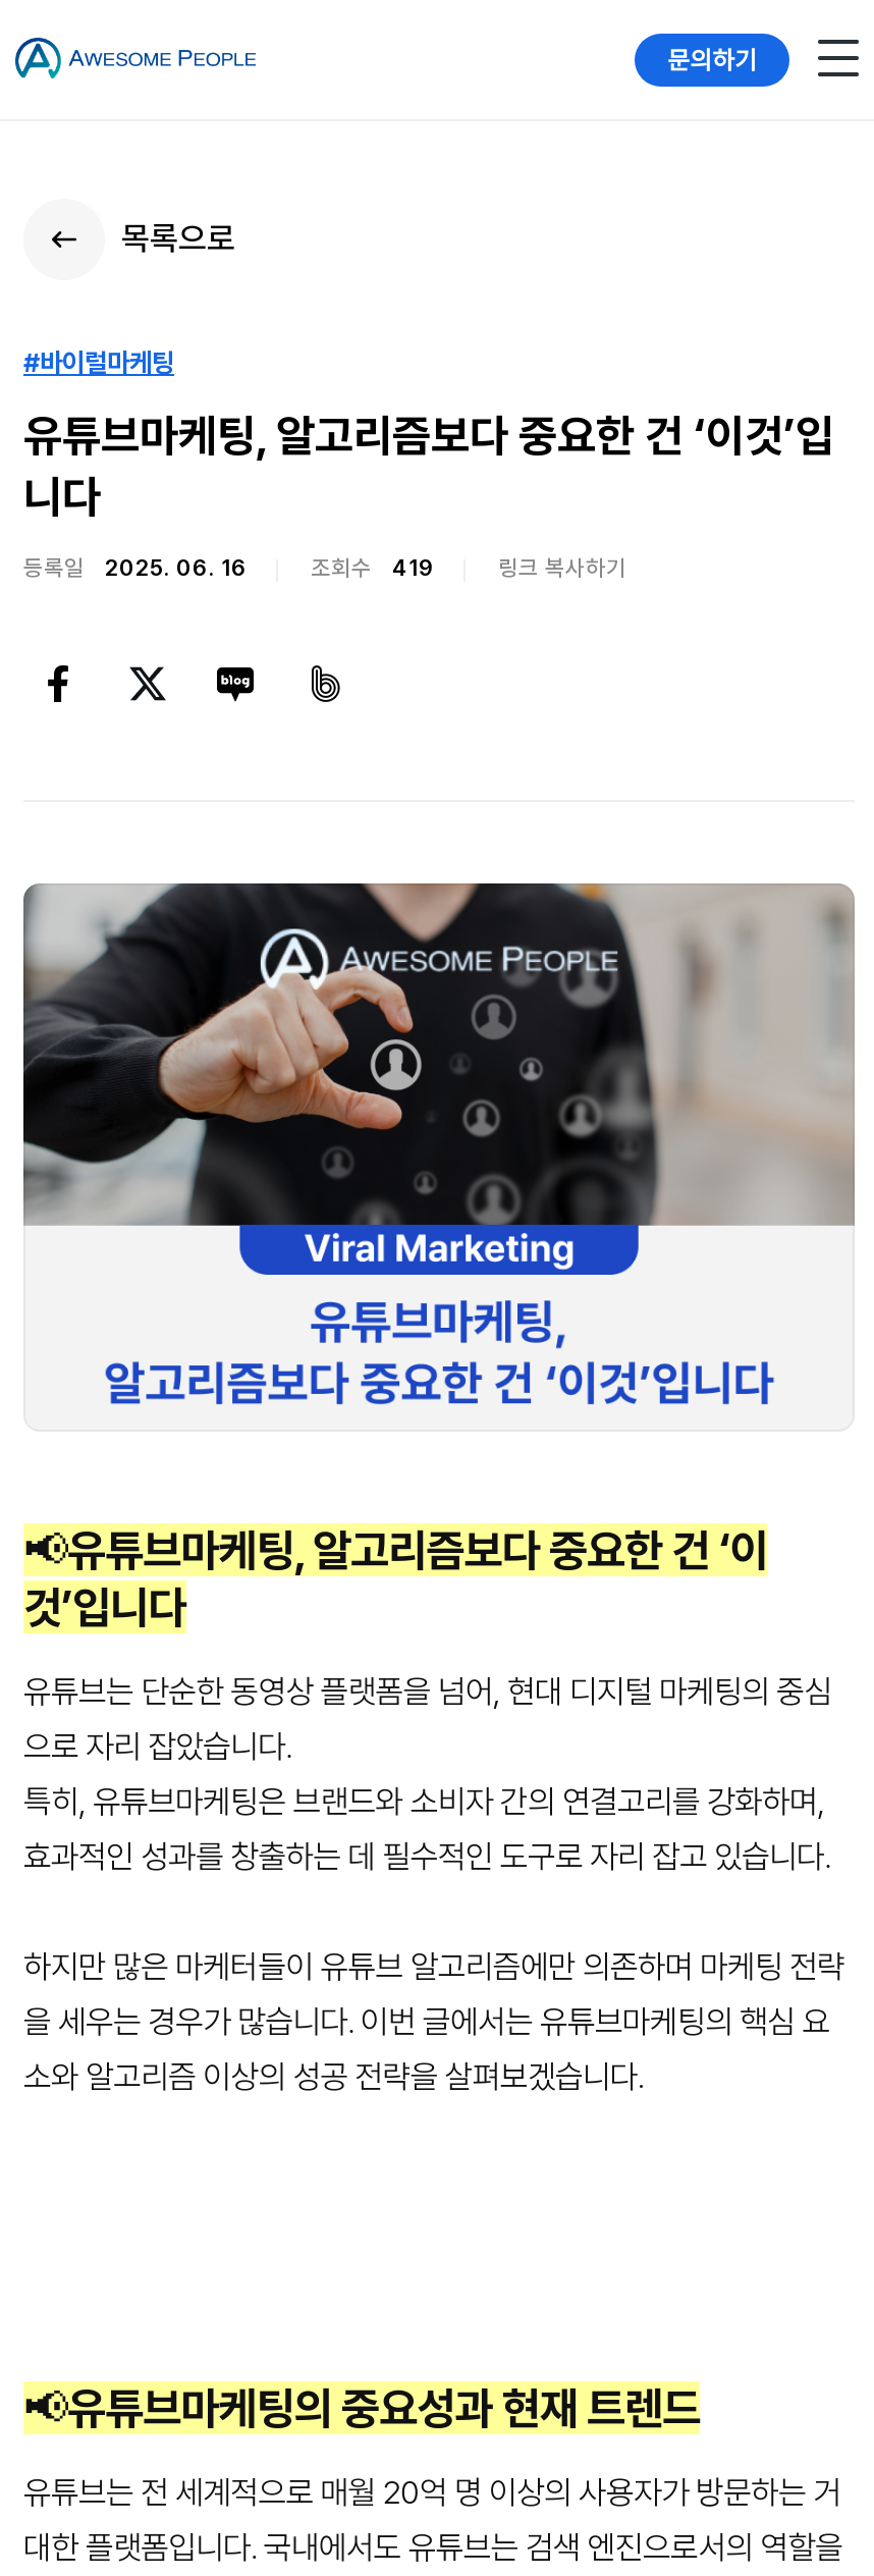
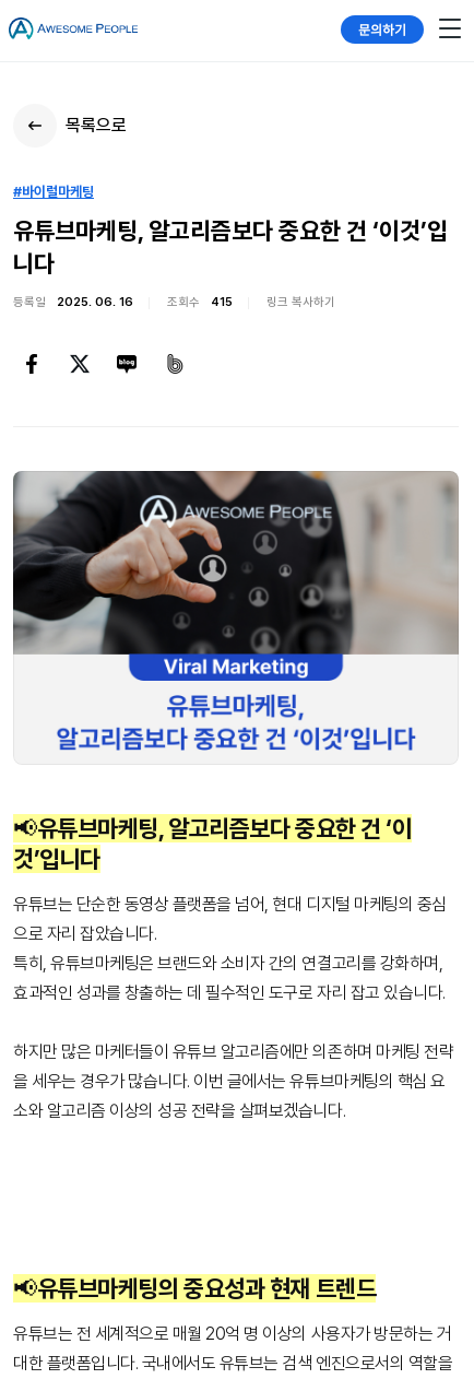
- 조회수 419
+ 조회수 415
